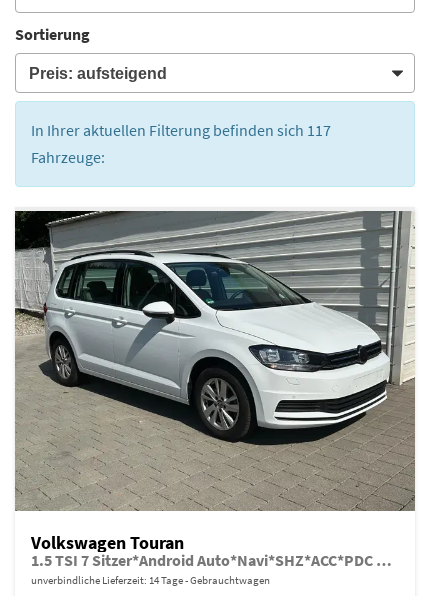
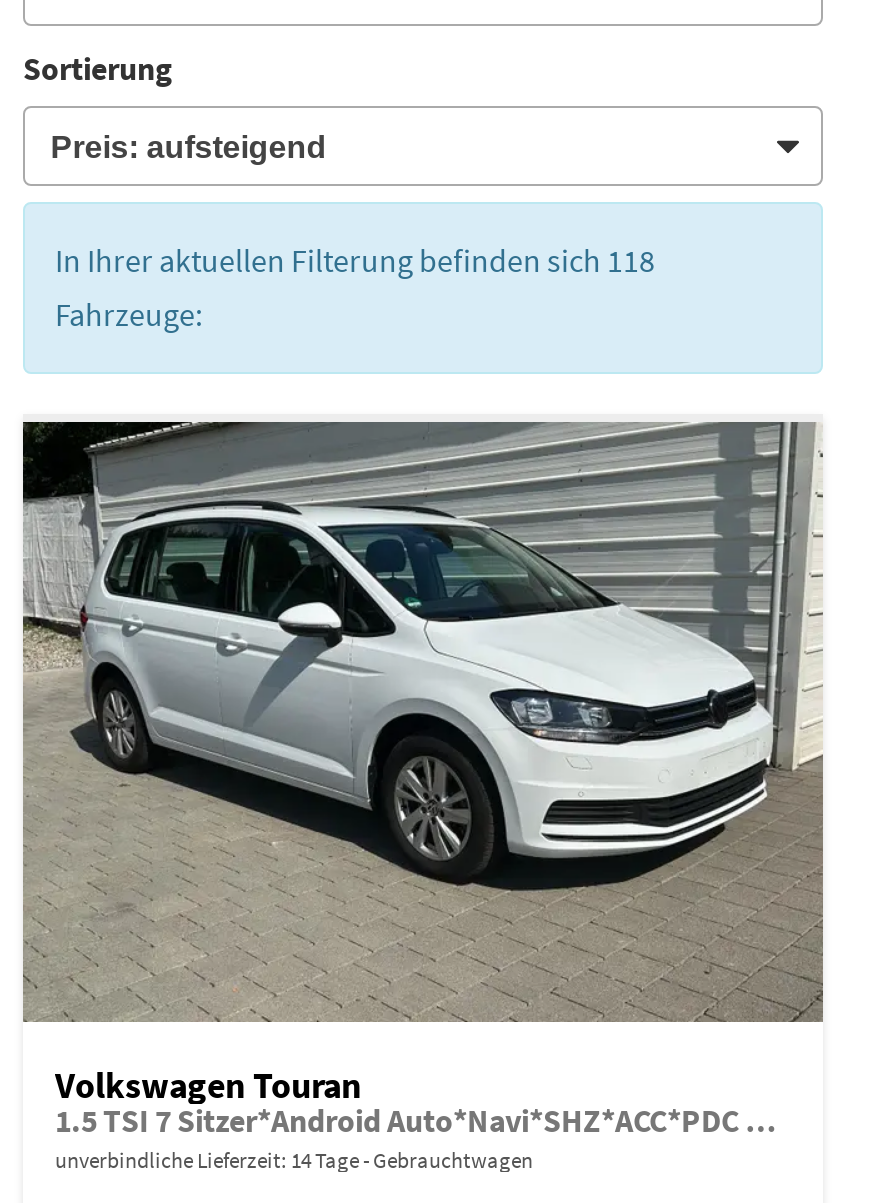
- In Ihrer aktuellen Filterung befinden sich 117
+ In Ihrer aktuellen Filterung befinden sich 118
